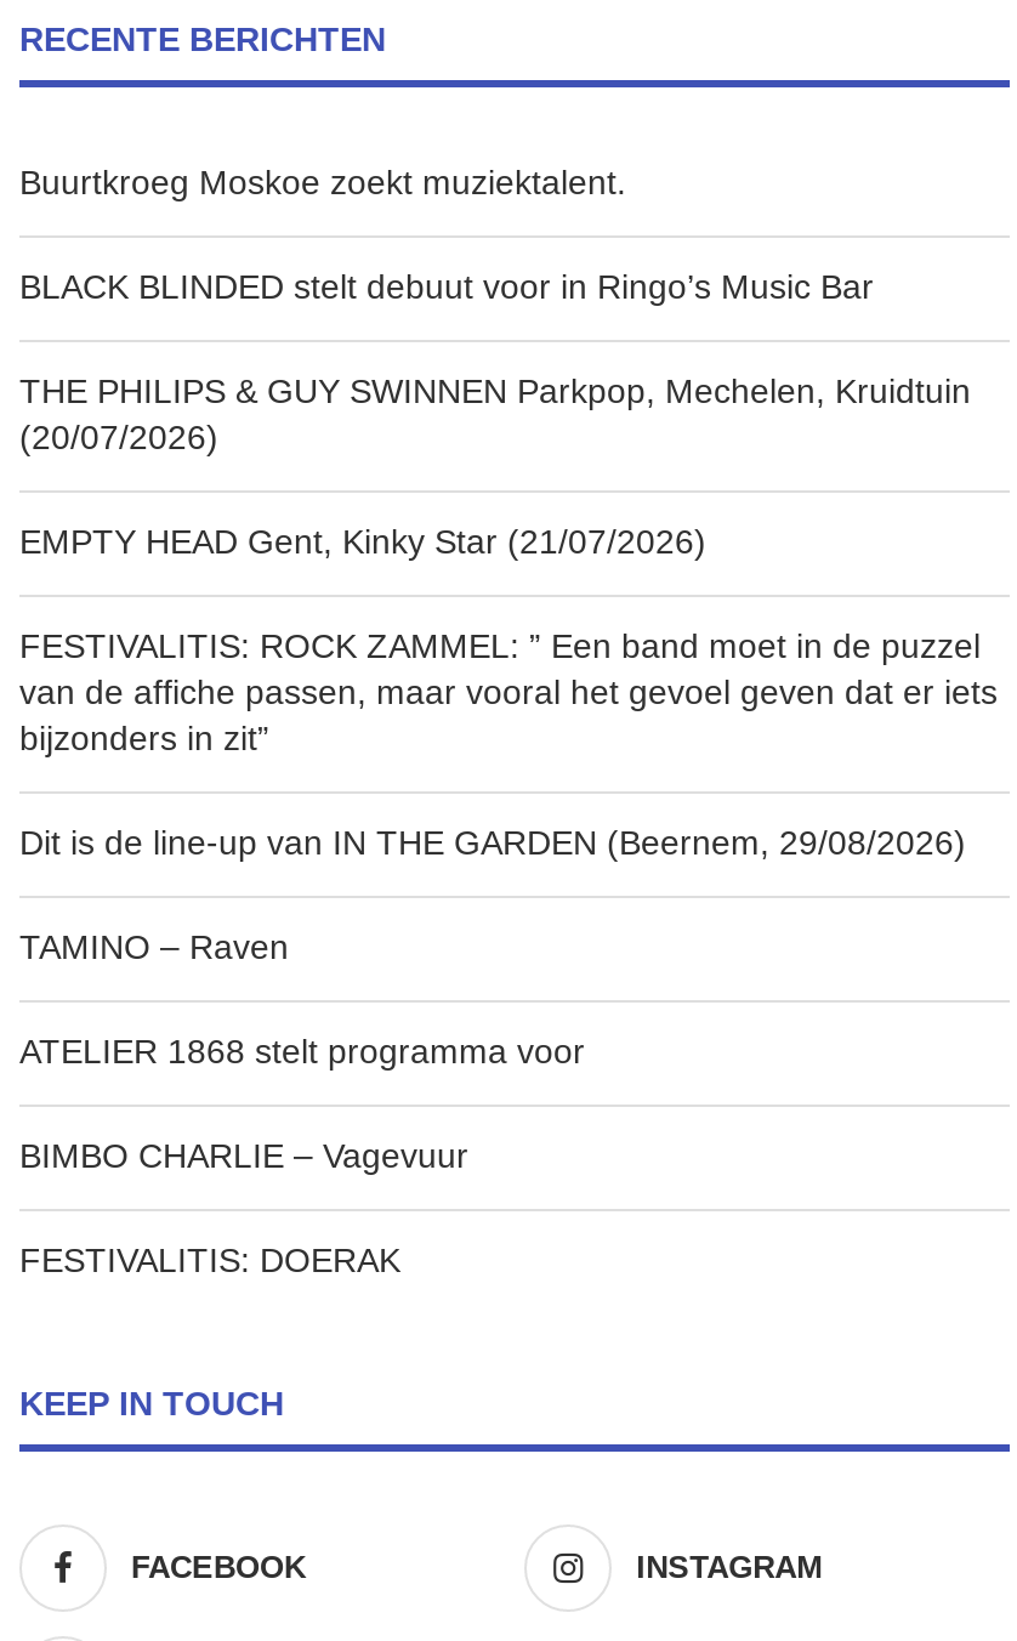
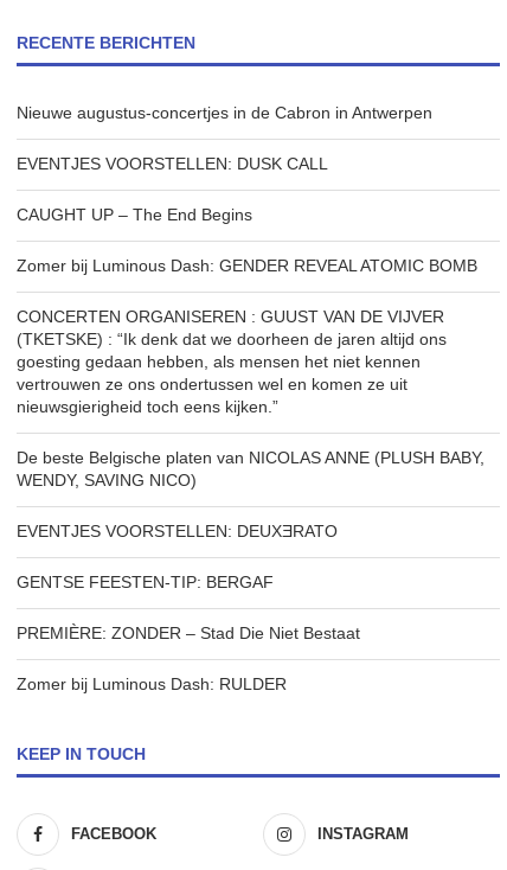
- Buurtkroeg Moskoe zoekt muziektalent.
+ Nieuwe augustus-concertjes in de Cabron in Antwerpen

- BLACK BLINDED stelt debuut voor in Ringo’s Music Bar
+ EVENTJES VOORSTELLEN: DUSK CALL

- THE PHILIPS & GUY SWINNEN Parkpop, Mechelen, Kruidtuin
- (20/07/2026)
+ CAUGHT UP – The End Begins

- EMPTY HEAD Gent, Kinky Star (21/07/2026)
+ Zomer bij Luminous Dash: GENDER REVEAL ATOMIC BOMB

- FESTIVALITIS: ROCK ZAMMEL: ” Een band moet in de puzzel
- van de affiche passen, maar vooral het gevoel geven dat er iets
- bijzonders in zit”
+ CONCERTEN ORGANISEREN : GUUST VAN DE VIJVER
+ (TKETSKE) : “Ik denk dat we doorheen de jaren altijd ons
+ goesting gedaan hebben, als mensen het niet kennen
+ vertrouwen ze ons ondertussen wel en komen ze uit
+ nieuwsgierigheid toch eens kijken.”

- Dit is de line-up van IN THE GARDEN (Beernem, 29/08/2026)
+ De beste Belgische platen van NICOLAS ANNE (PLUSH BABY,
+ WENDY, SAVING NICO)

- TAMINO – Raven
+ EVENTJES VOORSTELLEN: DEUXƎRATO

- ATELIER 1868 stelt programma voor
+ GENTSE FEESTEN-TIP: BERGAF

- BIMBO CHARLIE – Vagevuur
+ PREMIÈRE: ZONDER – Stad Die Niet Bestaat

- FESTIVALITIS: DOERAK
+ Zomer bij Luminous Dash: RULDER
